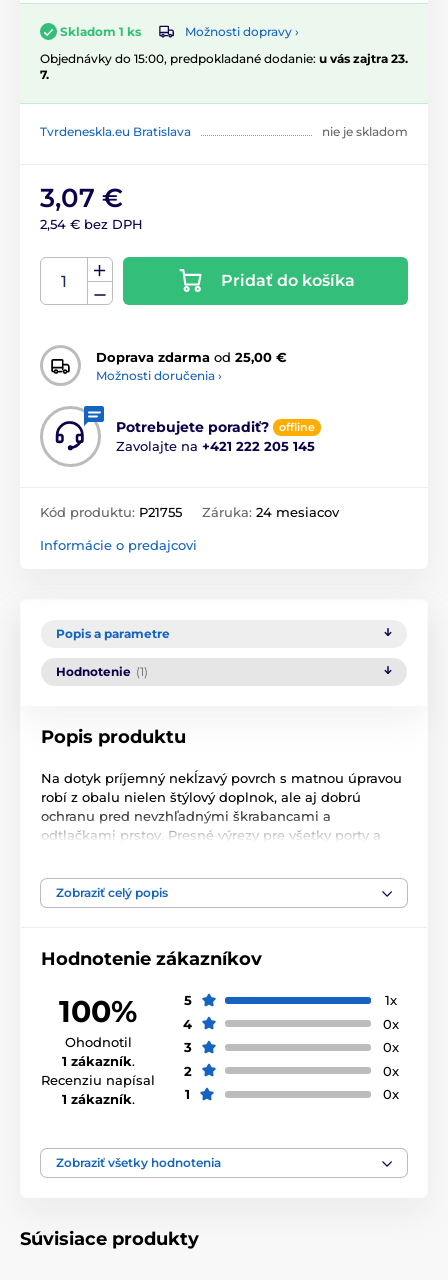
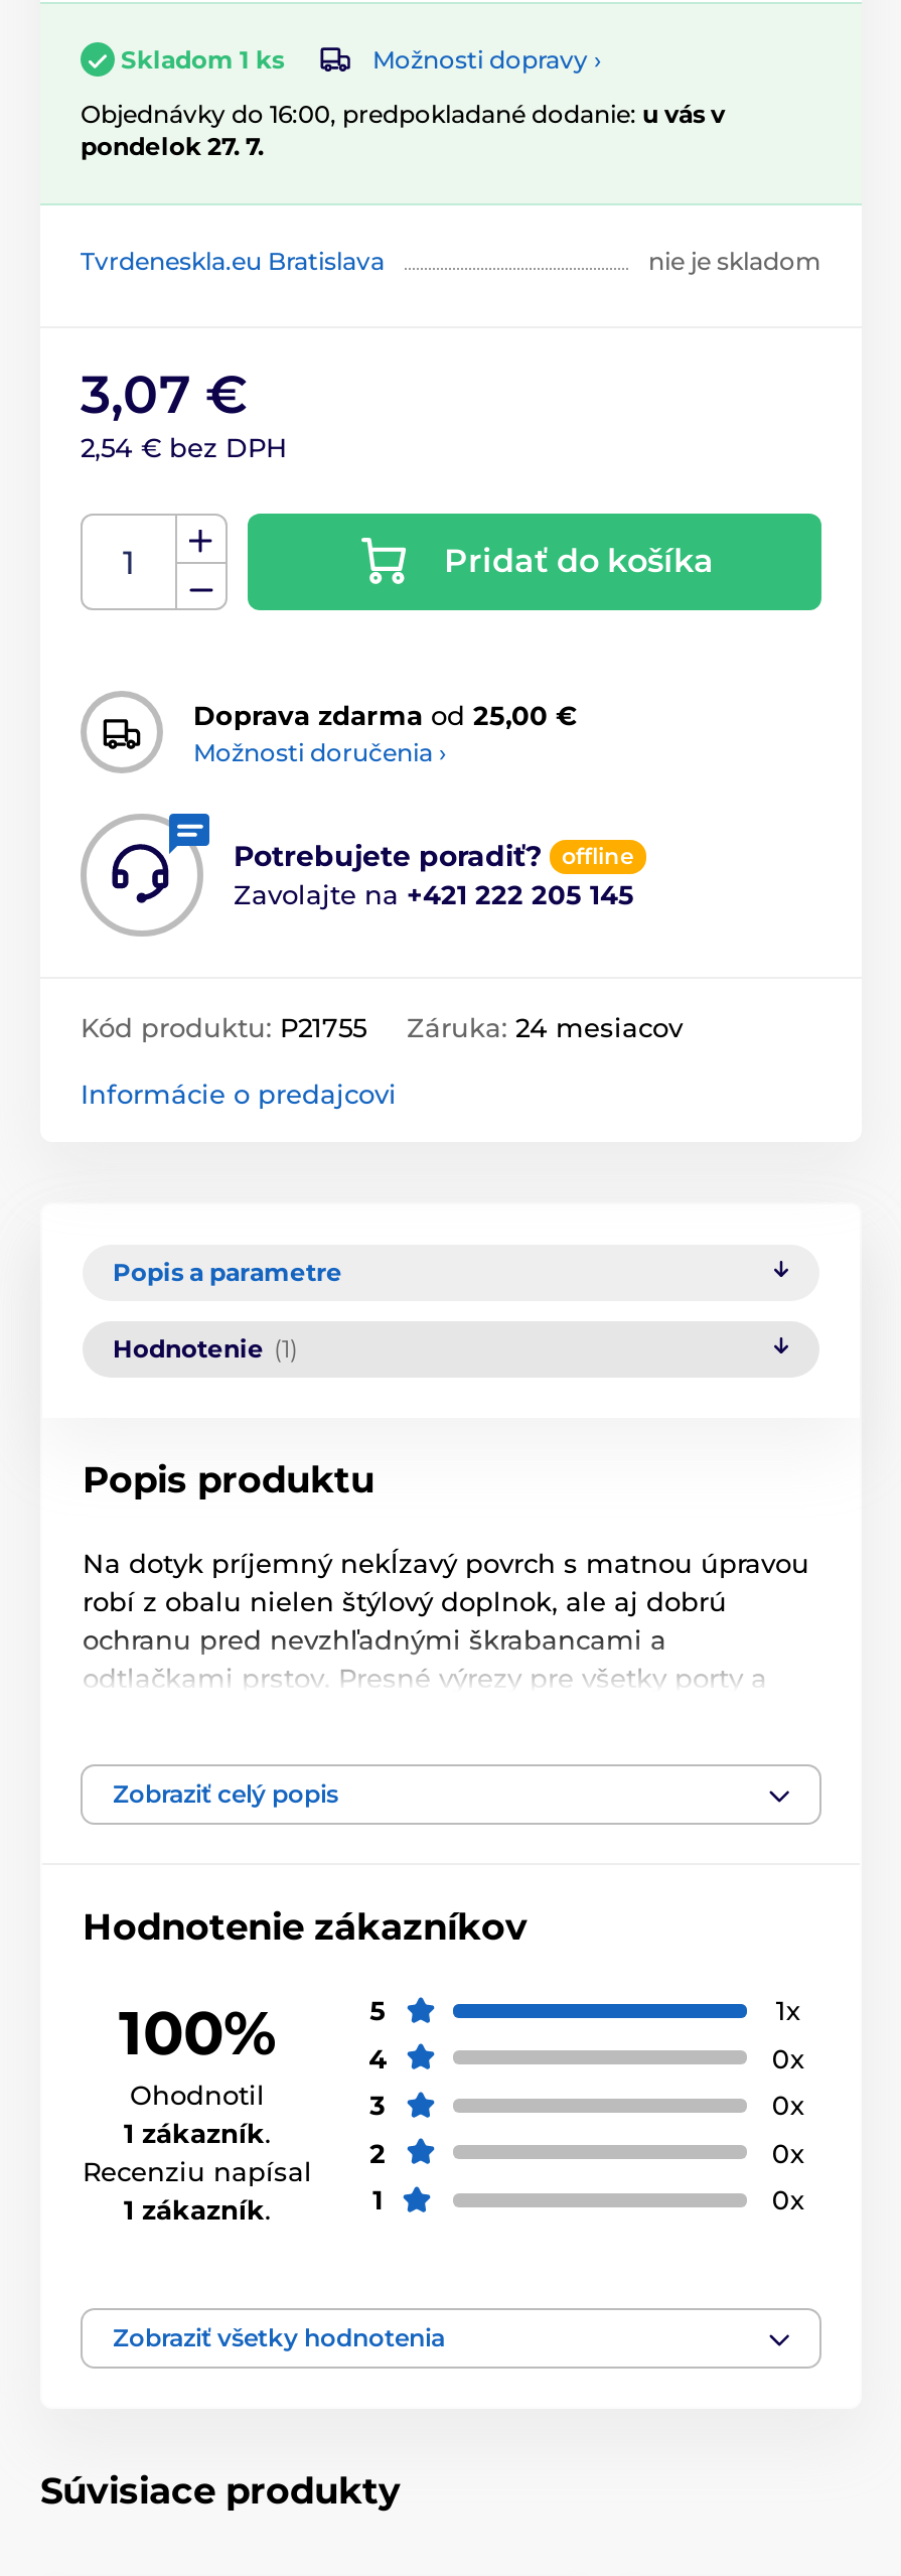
- Objednávky do 15:00, predpokladané dodanie: u vás zajtra 23.
- 7.
+ Objednávky do 16:00, predpokladané dodanie: u vás v
+ pondelok 27. 7.
